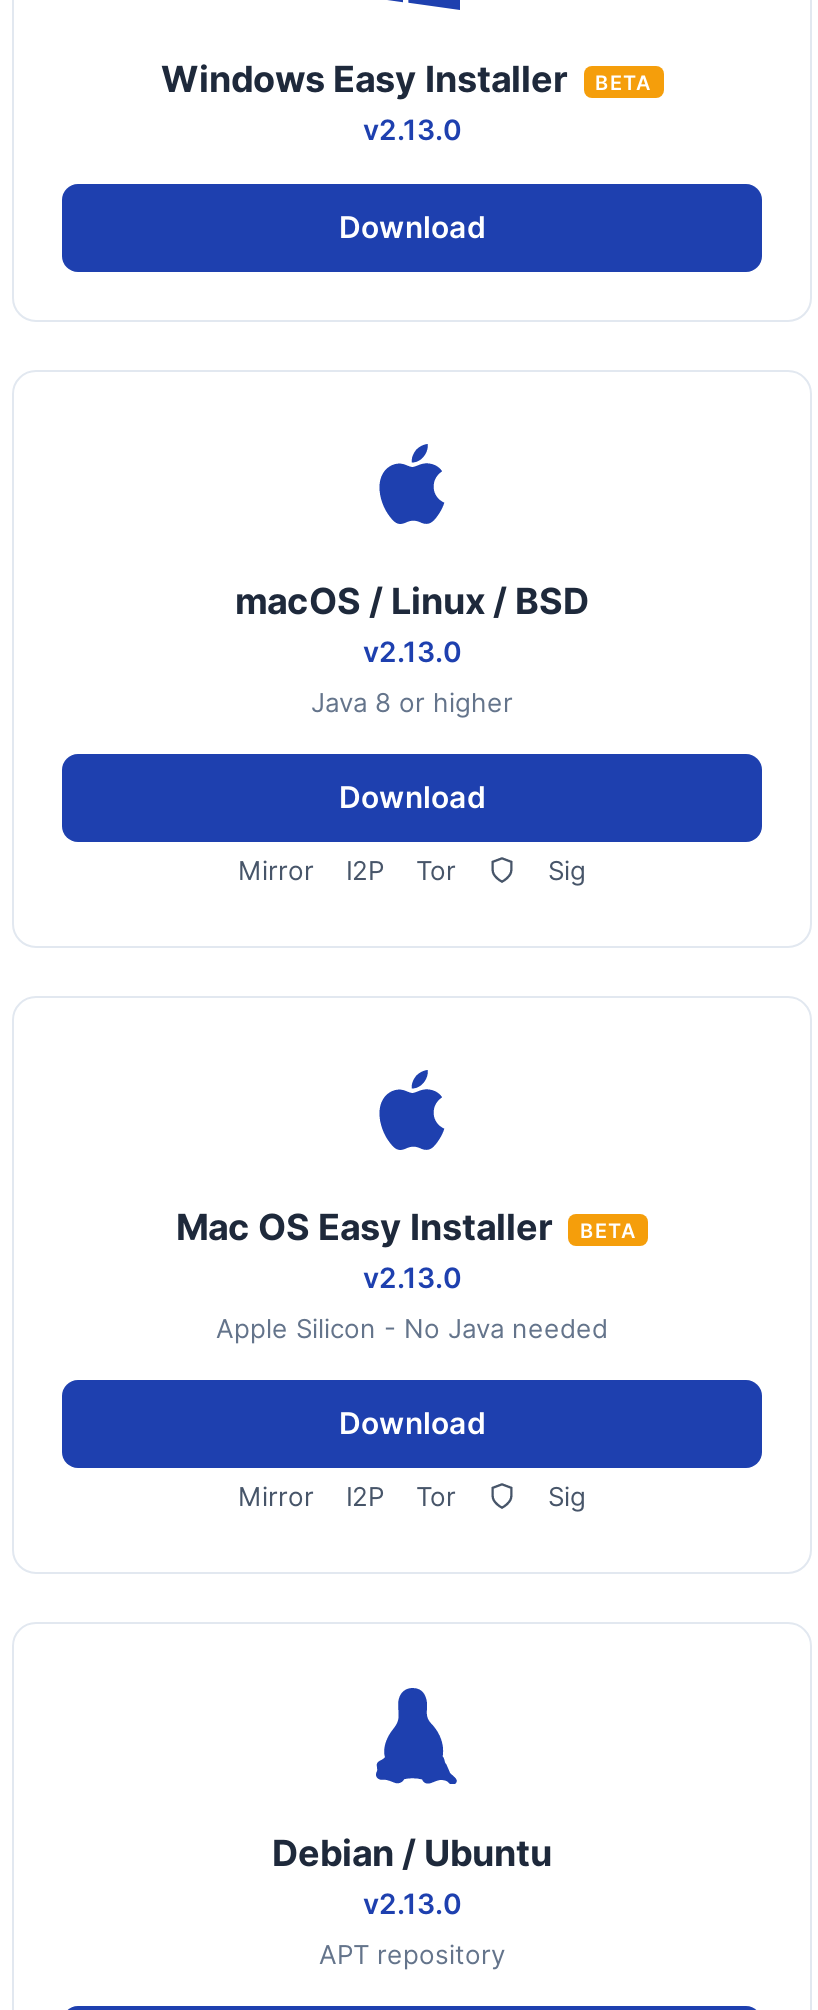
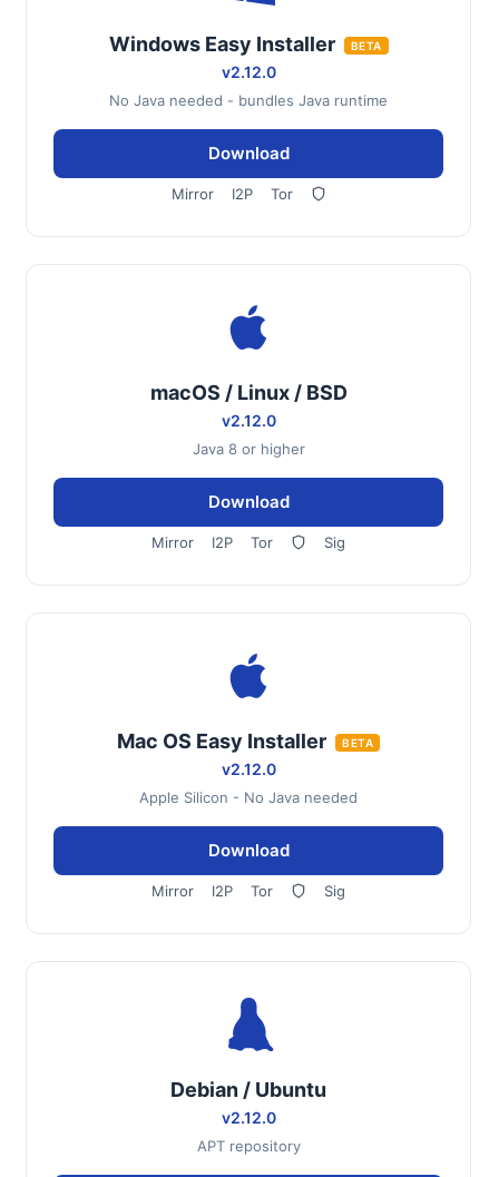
- v2.13.0
+ v2.12.0
+ No Java needed - bundles Java runtime

+ Mirror
+ I2P
+ Tor

- v2.13.0
+ v2.12.0

- v2.13.0
+ v2.12.0

- v2.13.0
+ v2.12.0
